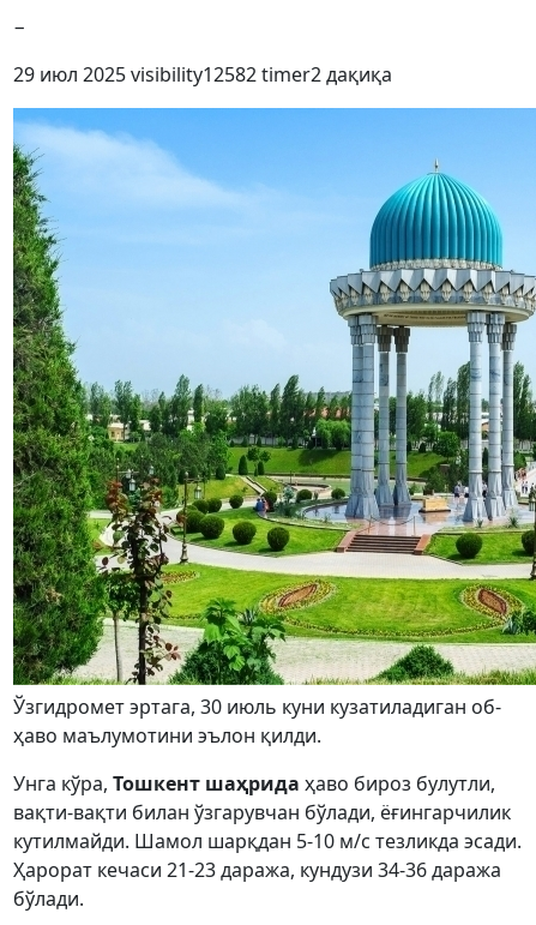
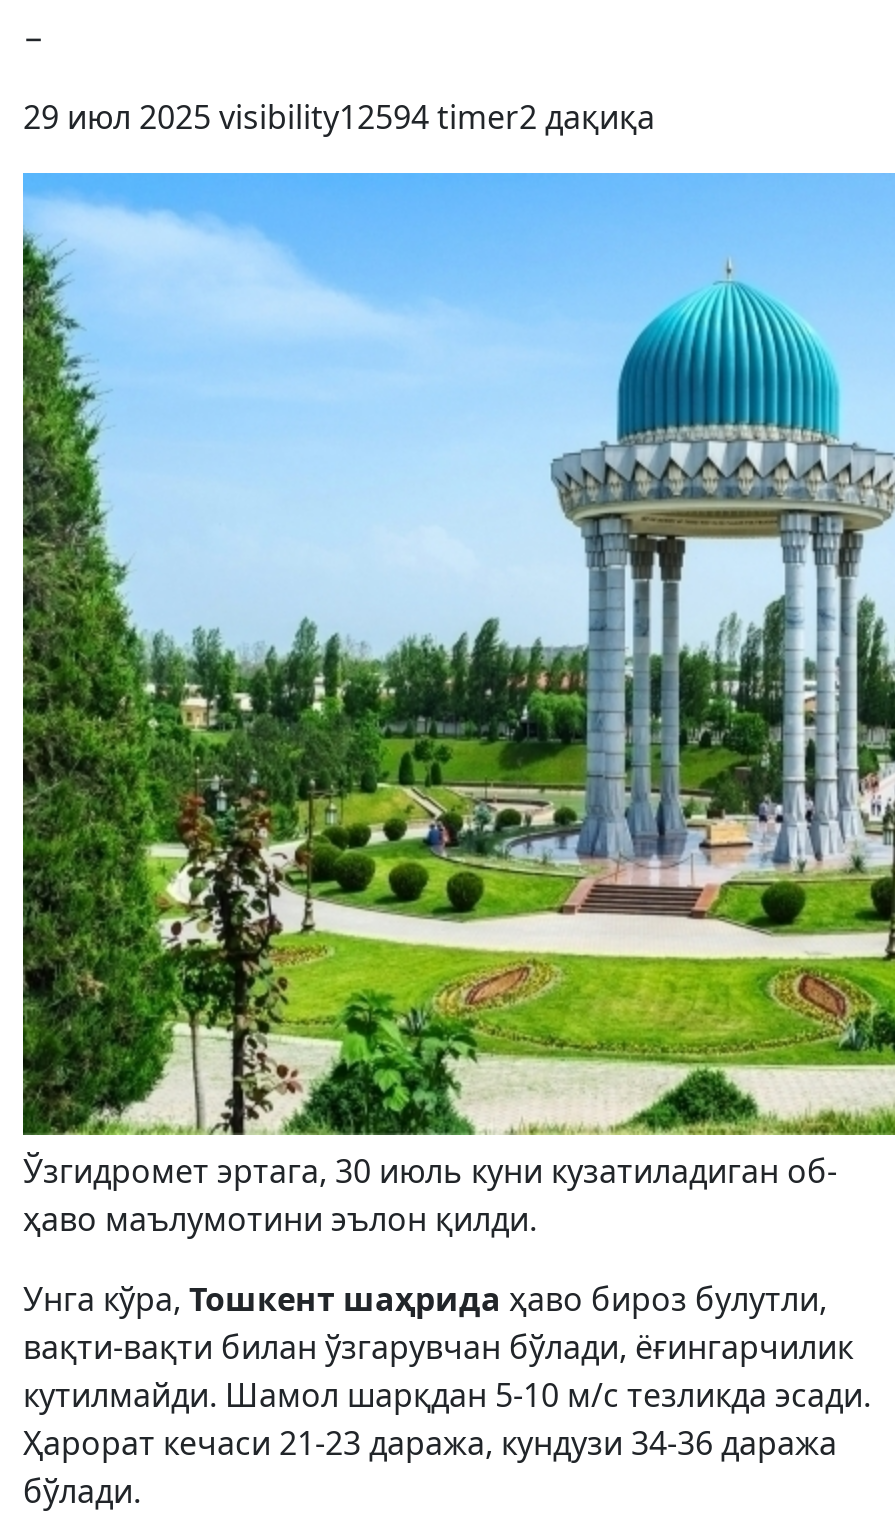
- 29 июл 2025 visibility12582 timer2 дақиқа
+ 29 июл 2025 visibility12594 timer2 дақиқа
